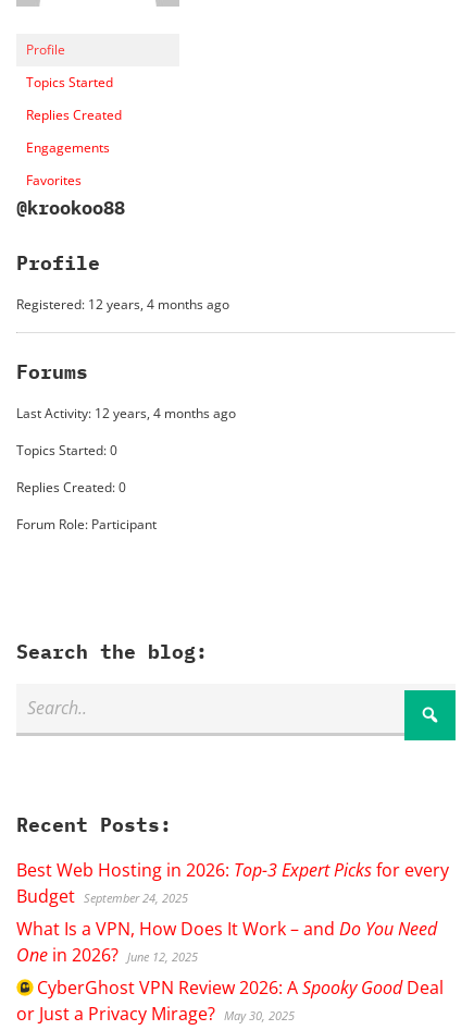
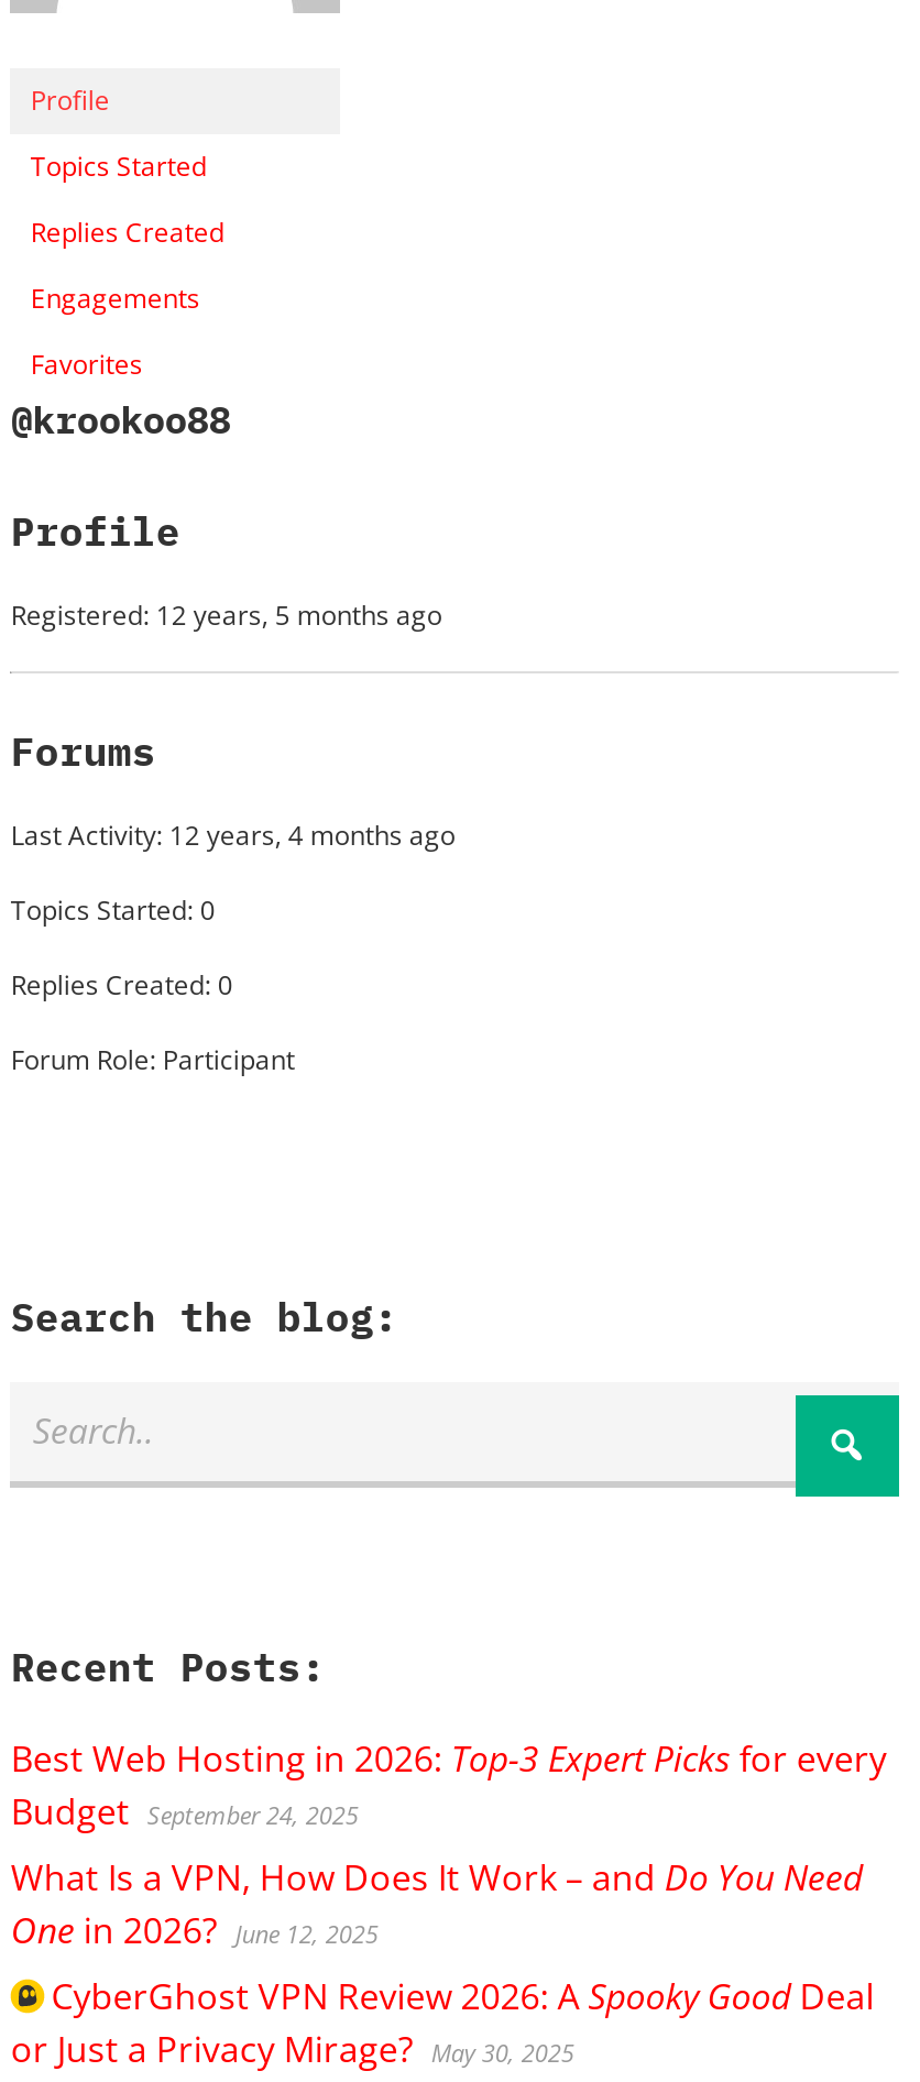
- Registered: 12 years, 4 months ago
+ Registered: 12 years, 5 months ago
